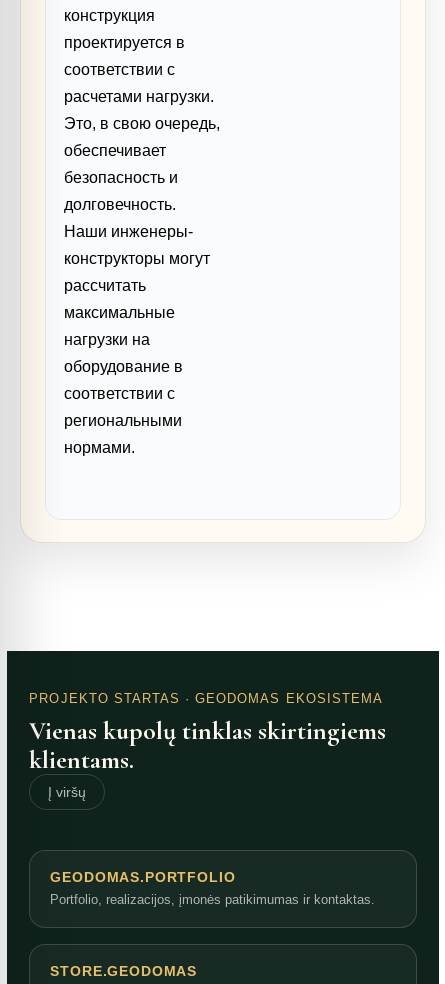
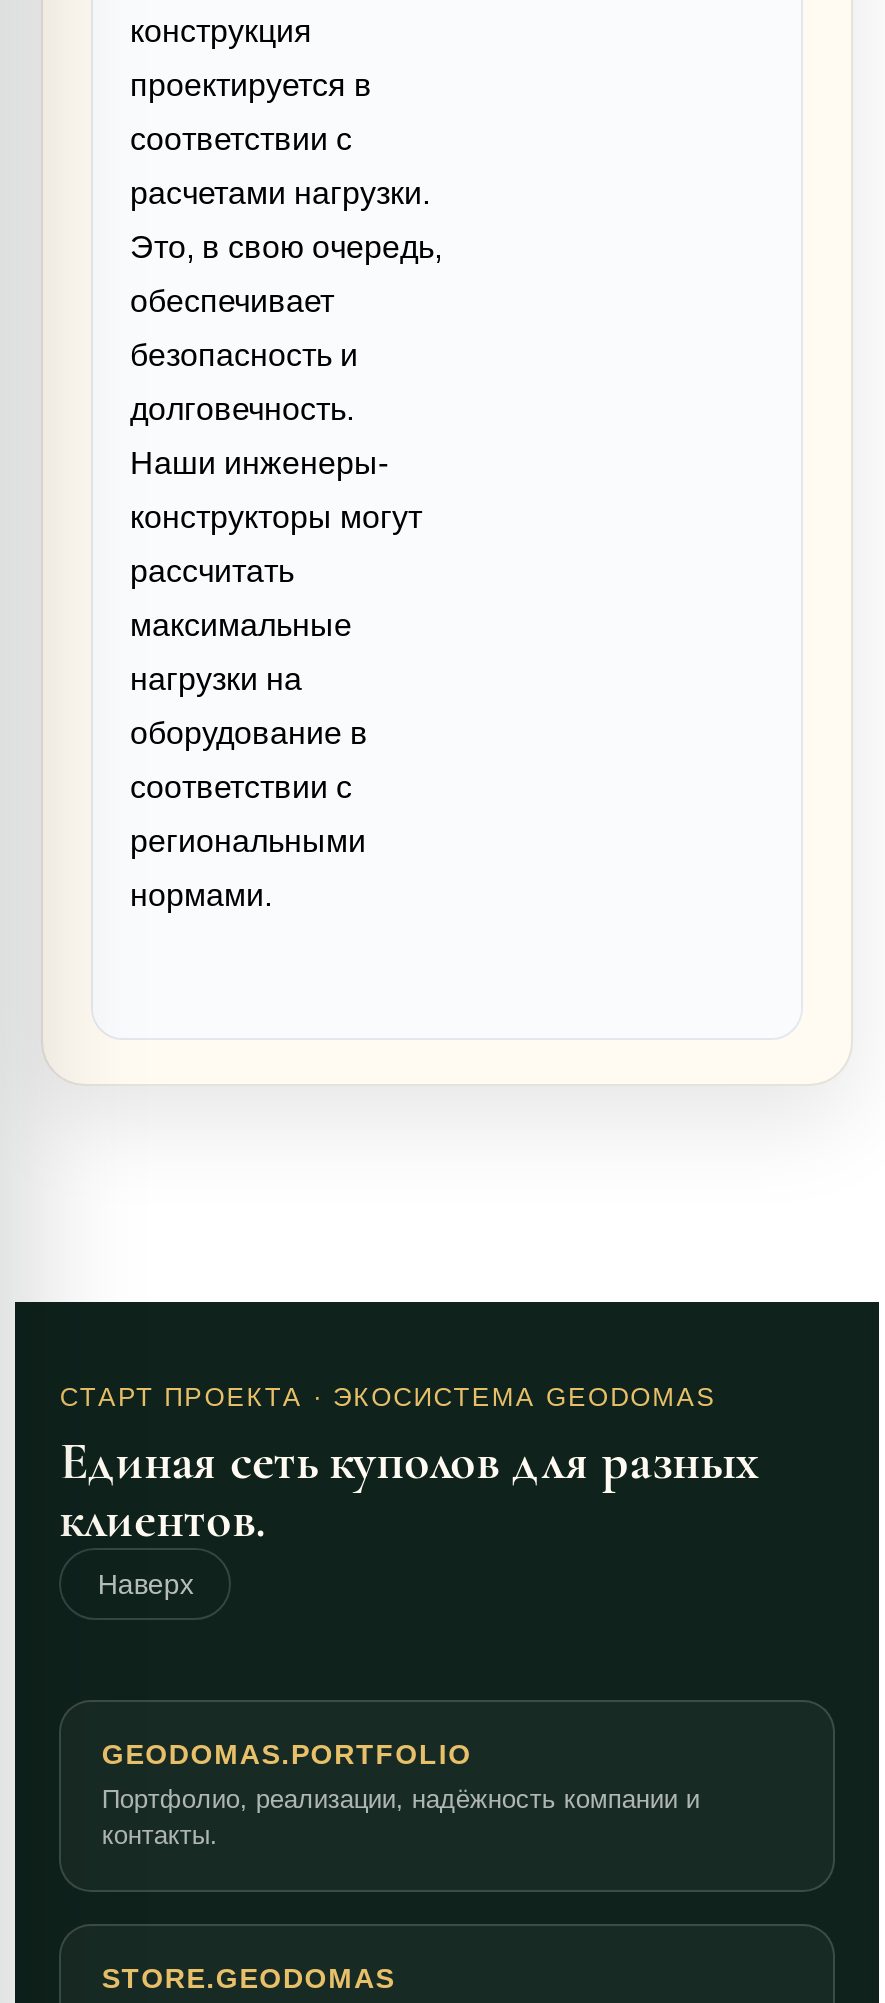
- PROJEKTO STARTAS · GEODOMAS EKOSISTEMA
- Vienas kupolų tinklas skirtingiems
- klientams.
- Į viršų
+ СТАРТ ПРОЕКТА · ЭКОСИСТЕМА GEODOMAS
+ Единая сеть куполов для разных
+ клиентов.
+ Наверх

- Portfolio, realizacijos, įmonės patikimumas ir kontaktas.
+ Портфолио, реализации, надёжность компании и
+ контакты.
